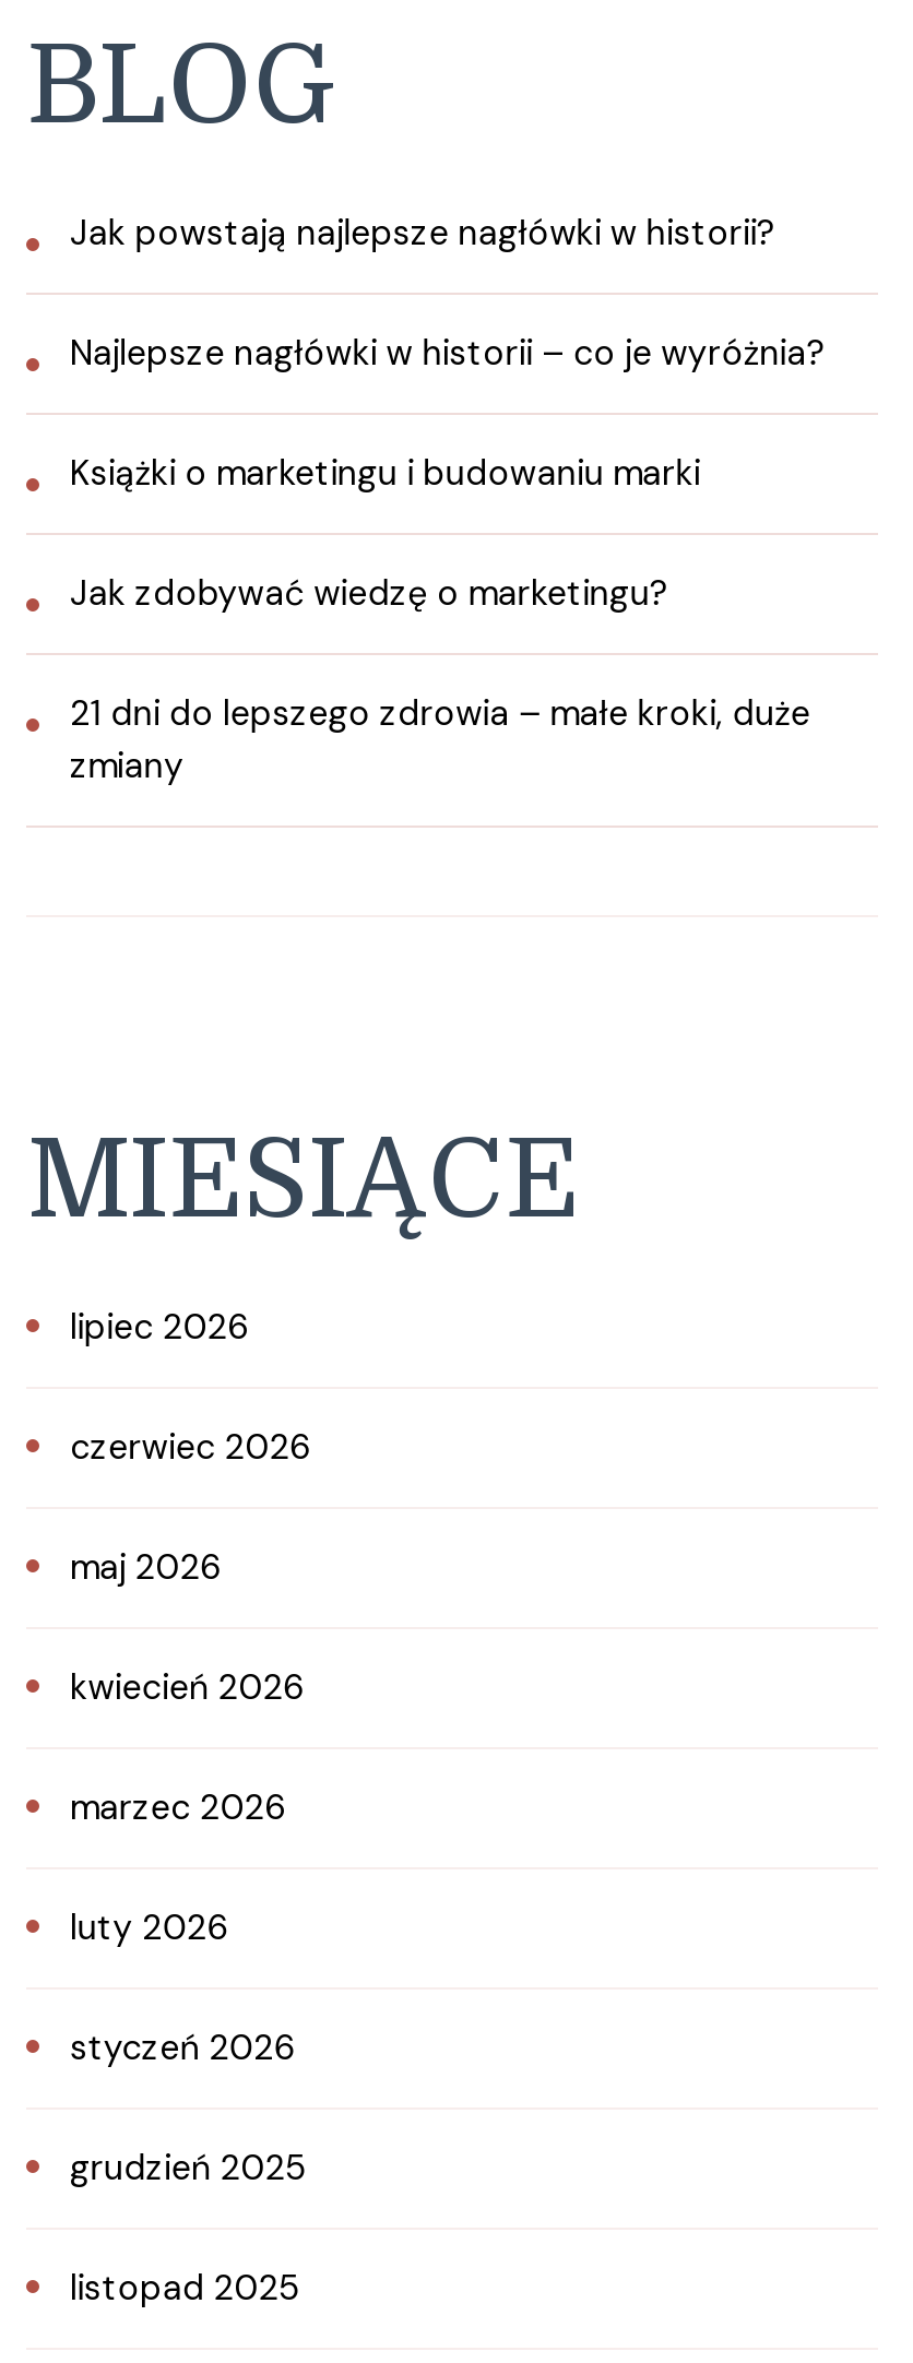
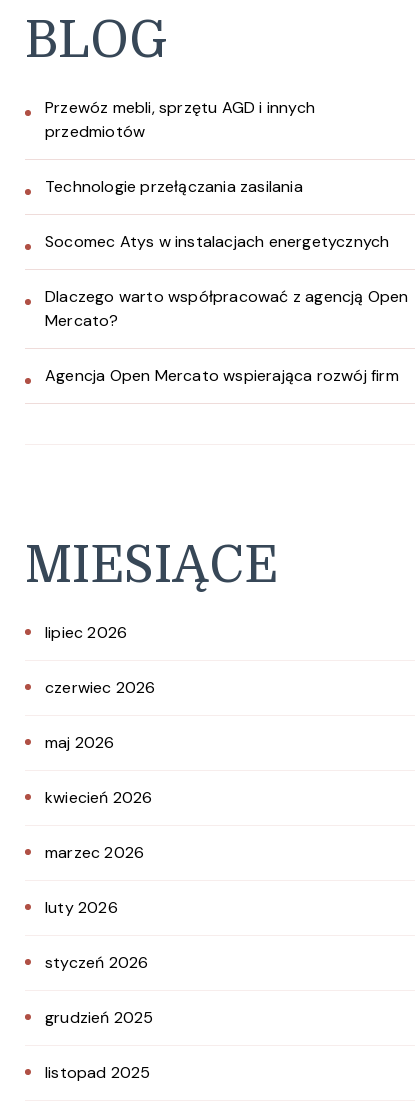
- Jak powstają najlepsze nagłówki w historii?
+ Przewóz mebli, sprzętu AGD i innych
+ przedmiotów

- Najlepsze nagłówki w historii – co je wyróżnia?
+ Technologie przełączania zasilania

- Książki o marketingu i budowaniu marki
+ Socomec Atys w instalacjach energetycznych

- Jak zdobywać wiedzę o marketingu?
+ Dlaczego warto współpracować z agencją Open
+ Mercato?

- 21 dni do lepszego zdrowia – małe kroki, duże
- zmiany
+ Agencja Open Mercato wspierająca rozwój firm
